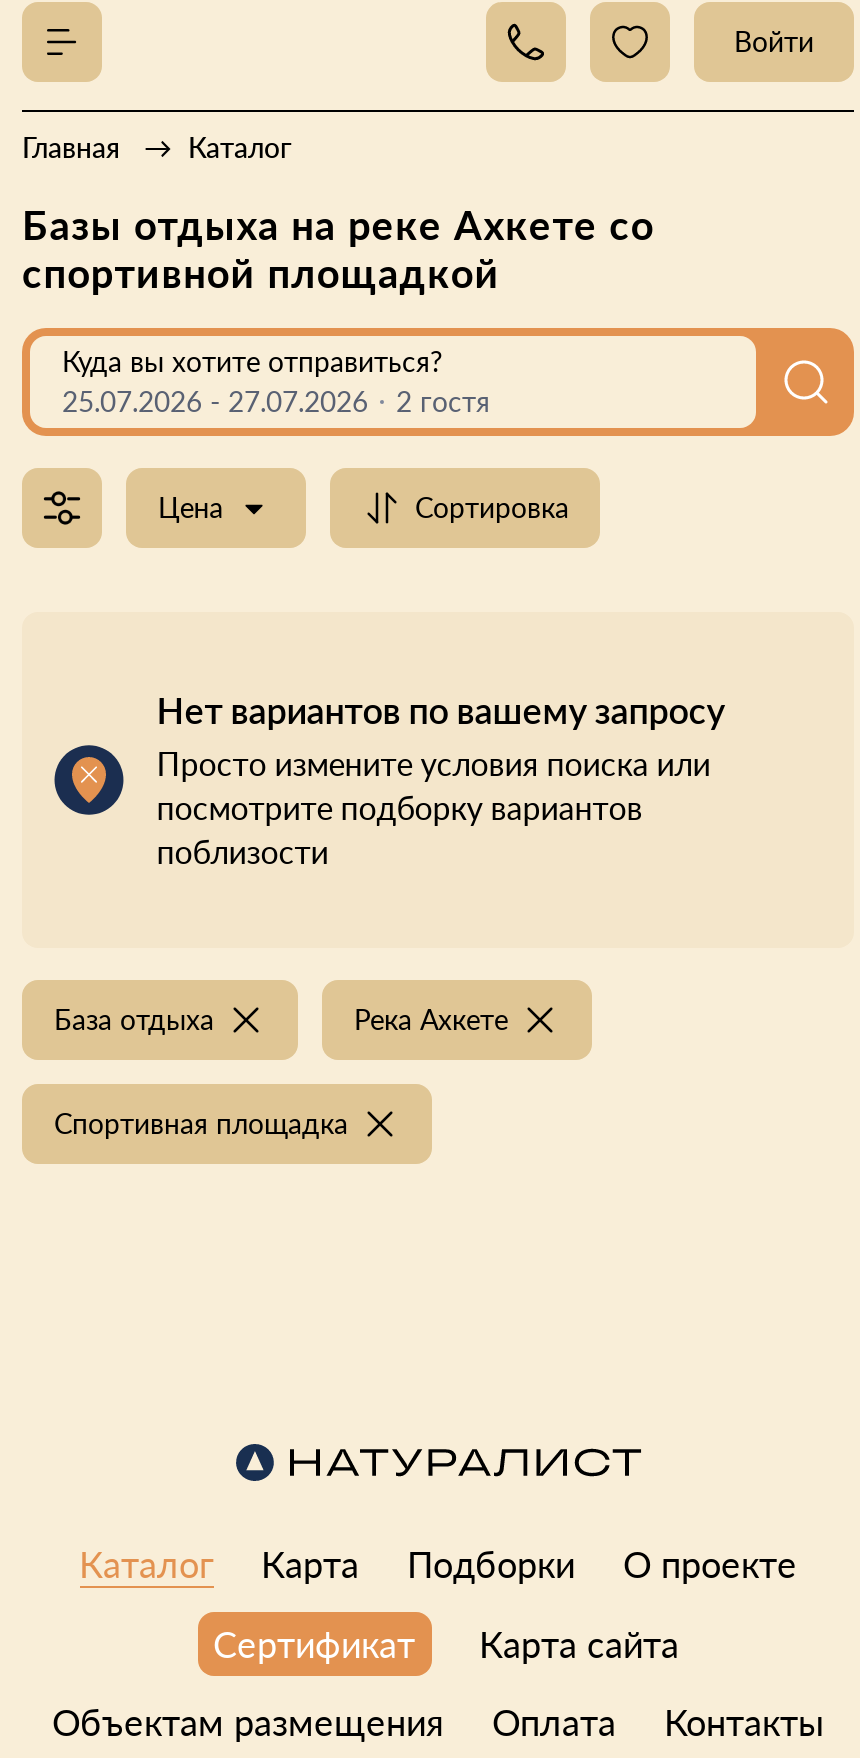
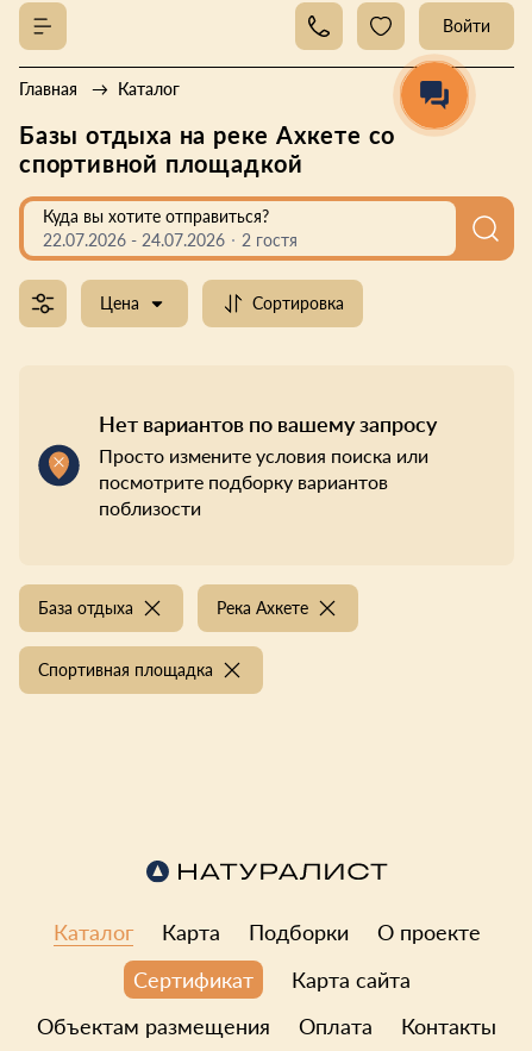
+ [image]

- 25.07.2026 - 27.07.2026 2 гостя
+ 22.07.2026 - 24.07.2026 2 гостя
